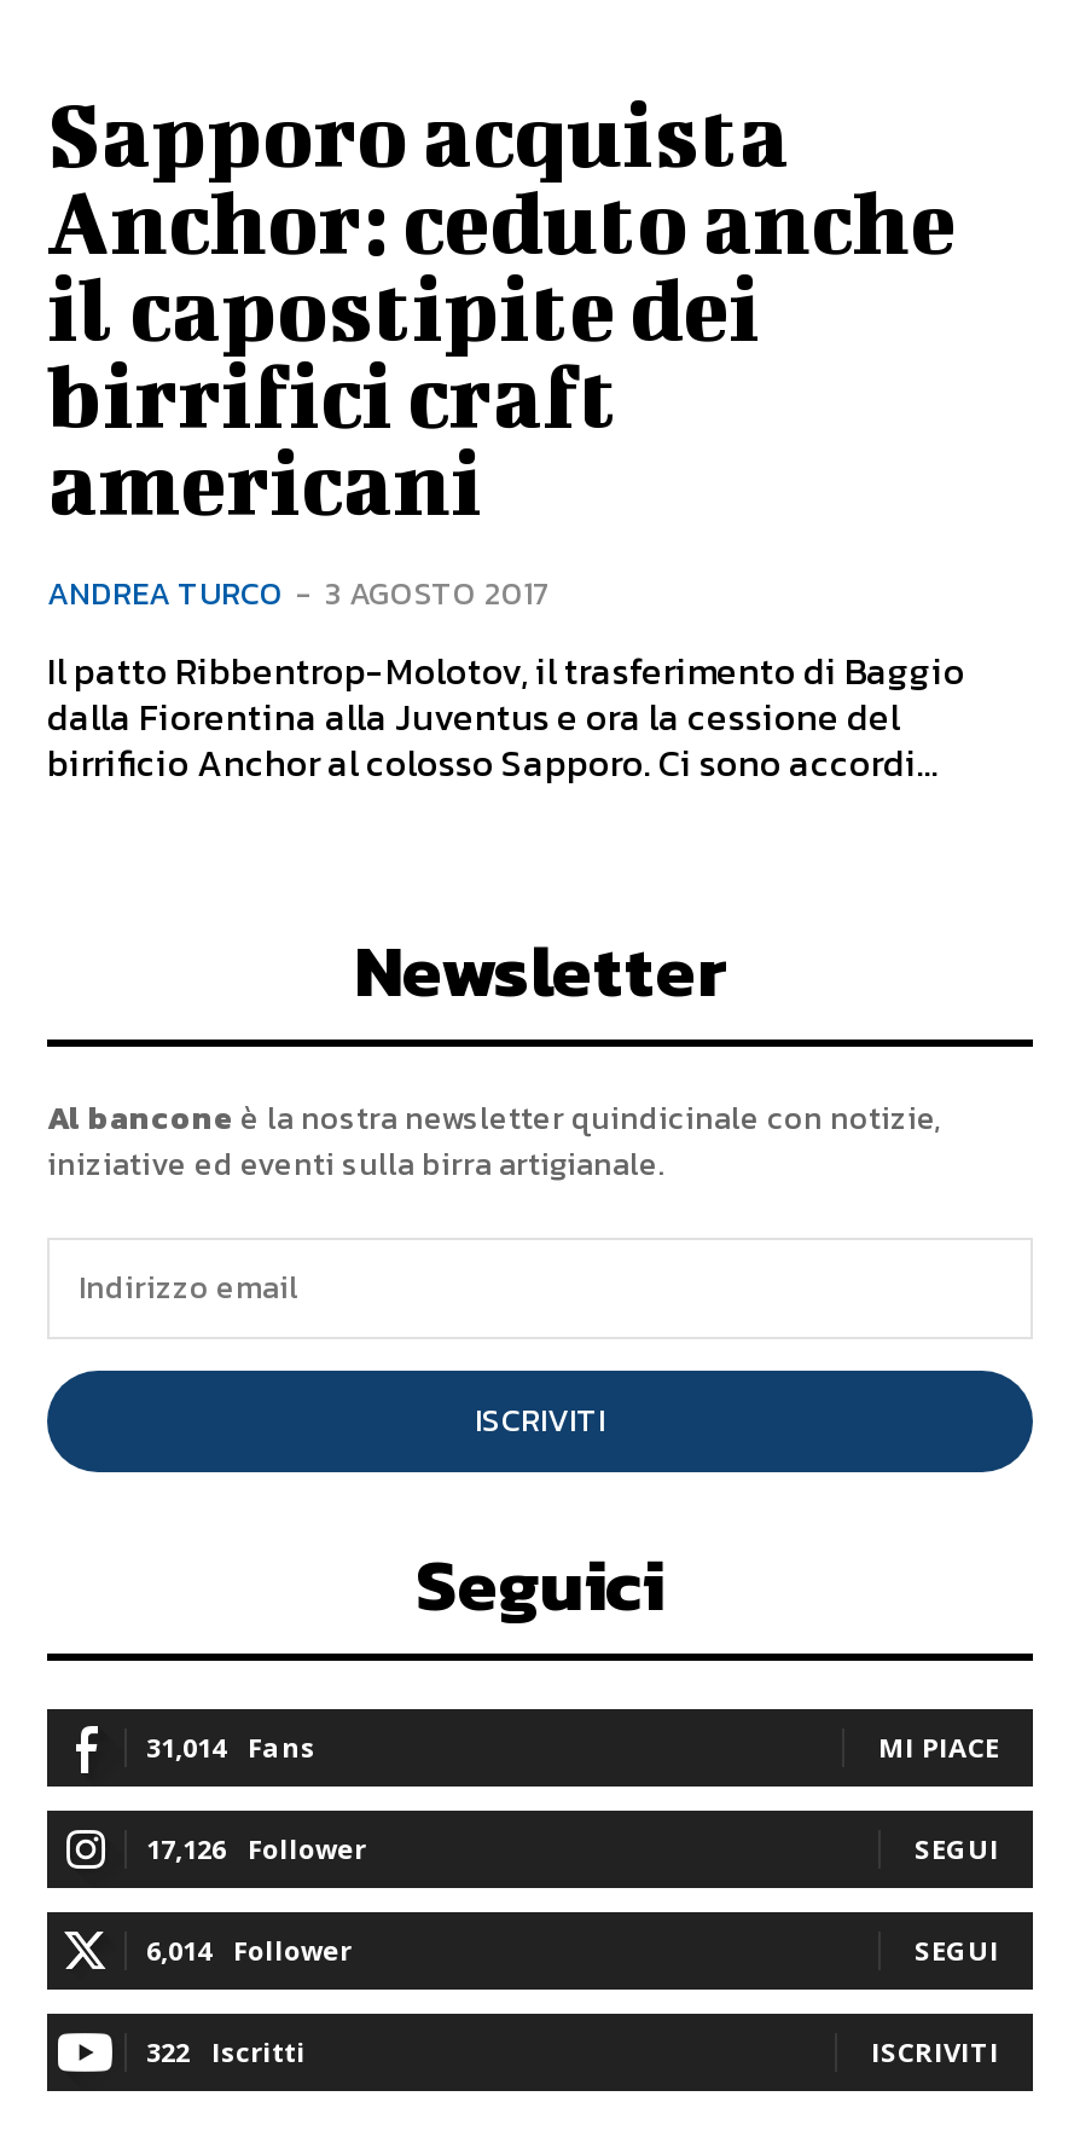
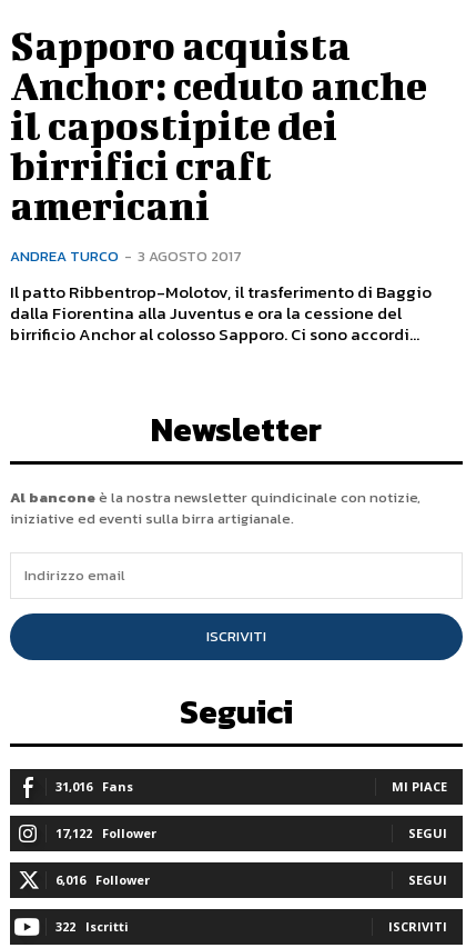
- 31,014 Fans
+ 31,016 Fans

- 17,126 Follower
+ 17,122 Follower

- 6,014 Follower
+ 6,016 Follower
